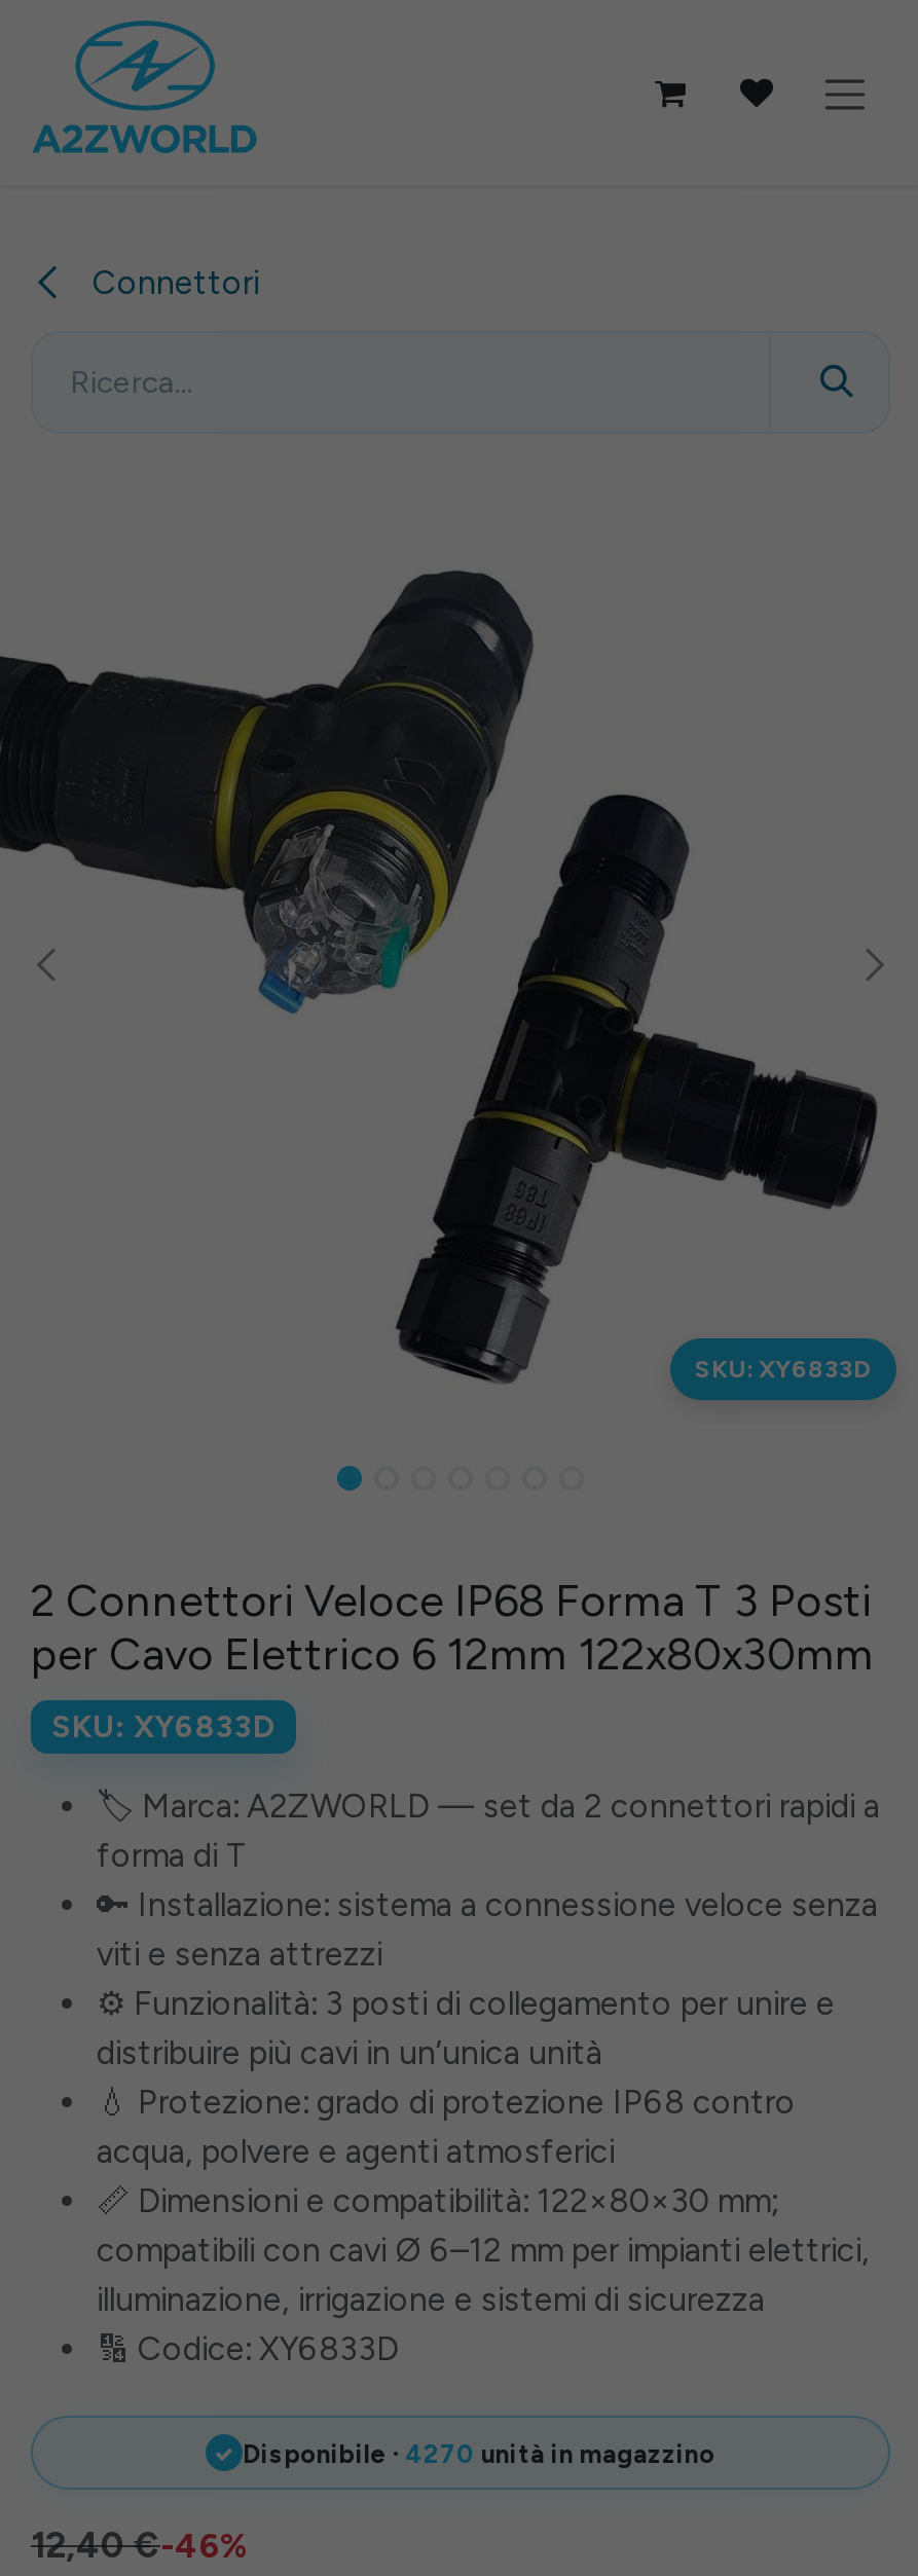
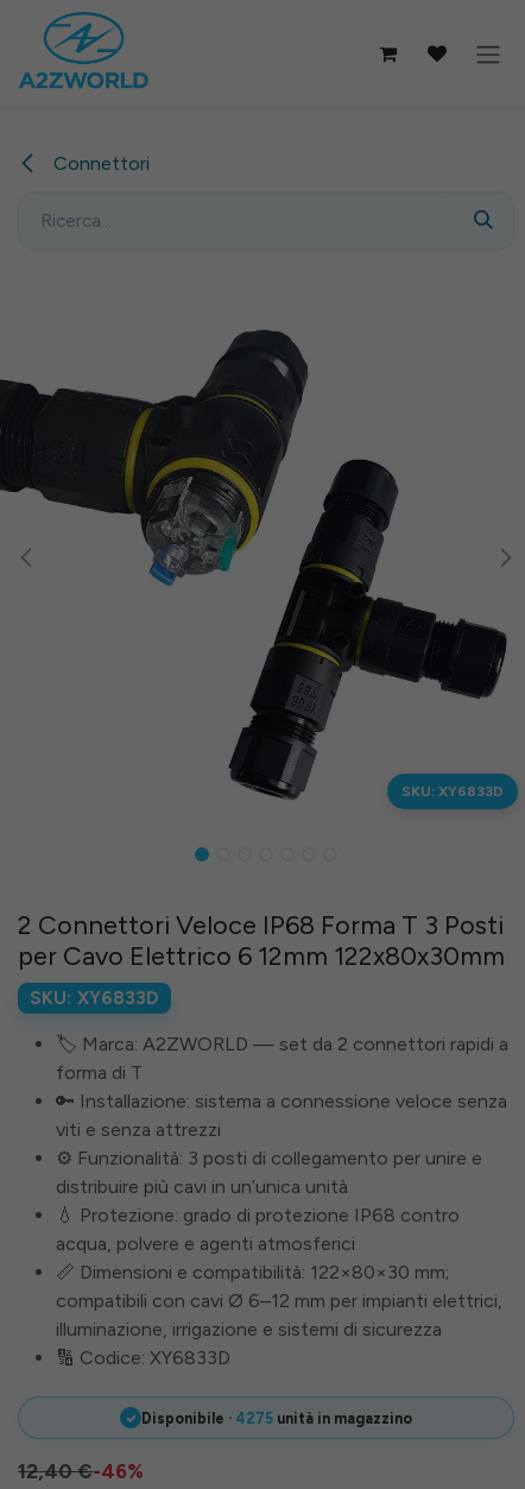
- Disponibile · 4270 unità in magazzino
+ Disponibile · 4275 unità in magazzino
